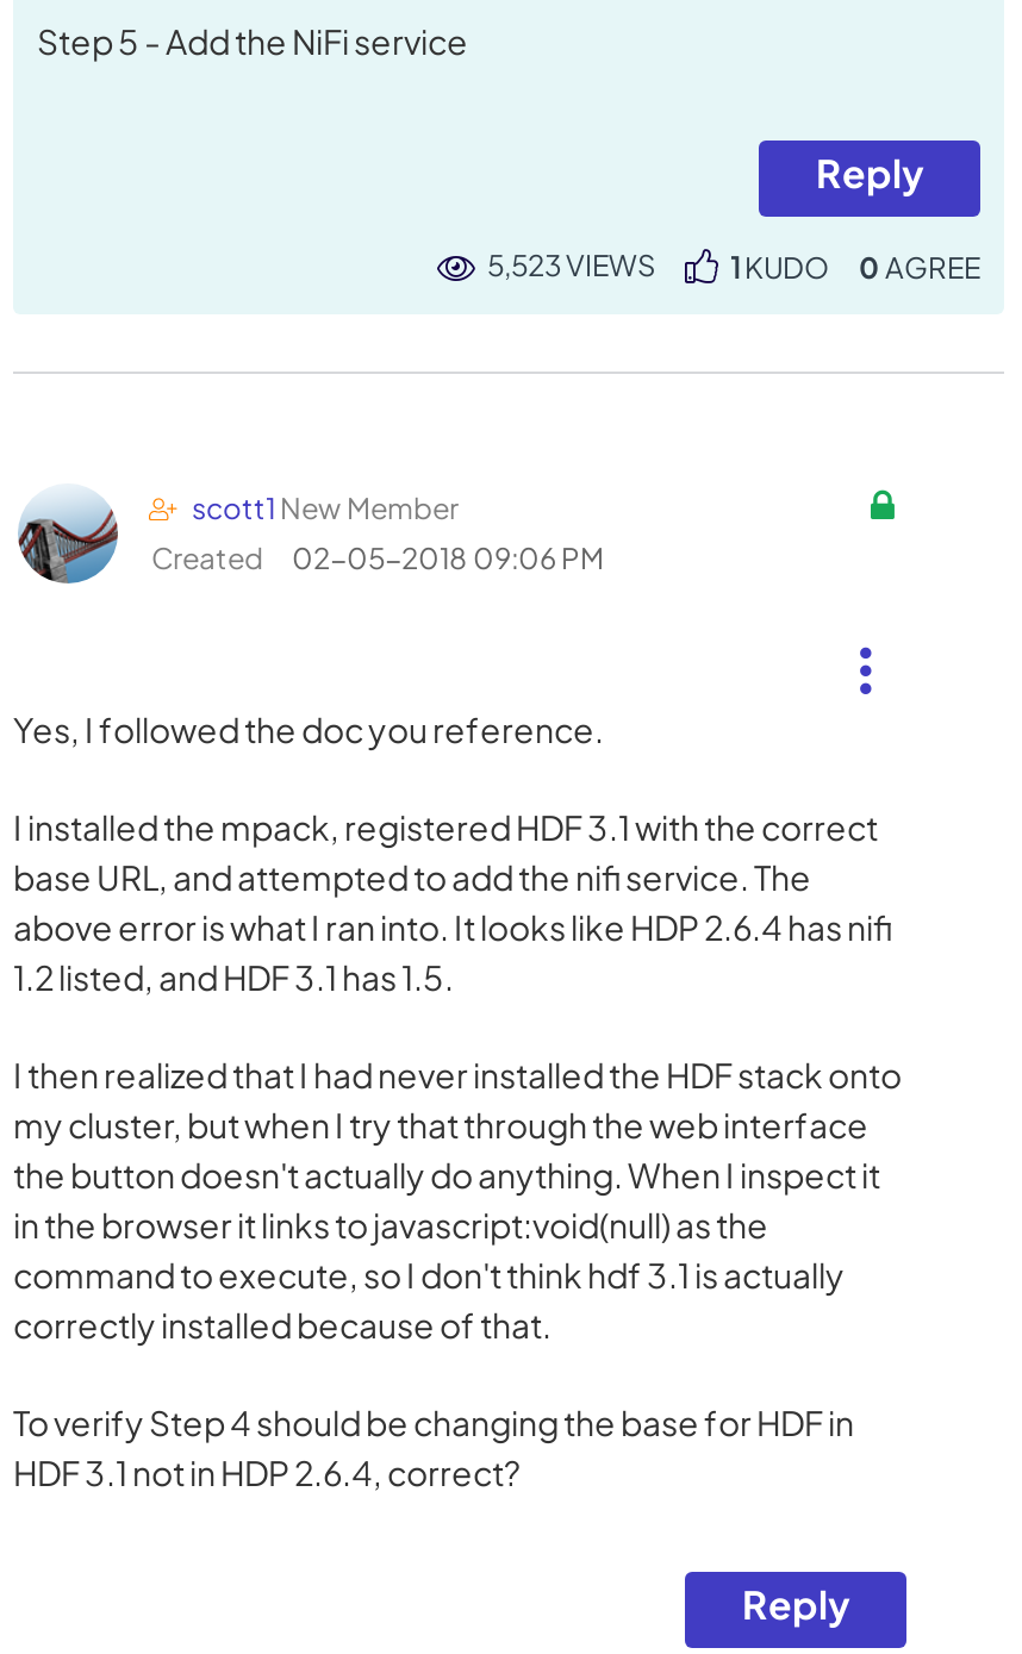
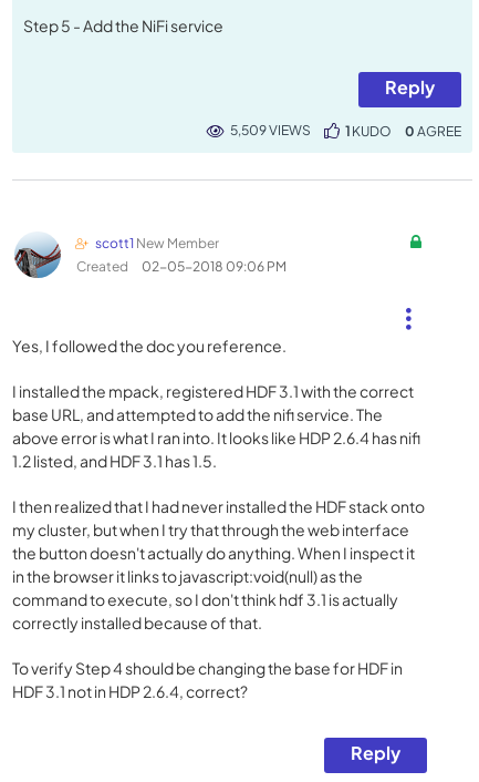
- 5,523 VIEWS
+ 5,509 VIEWS
